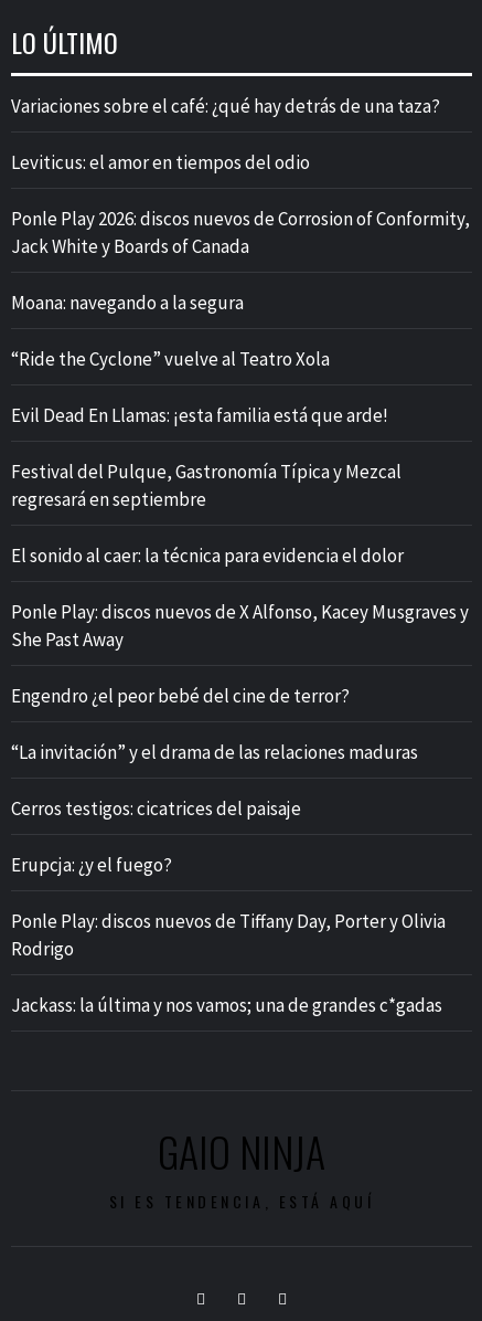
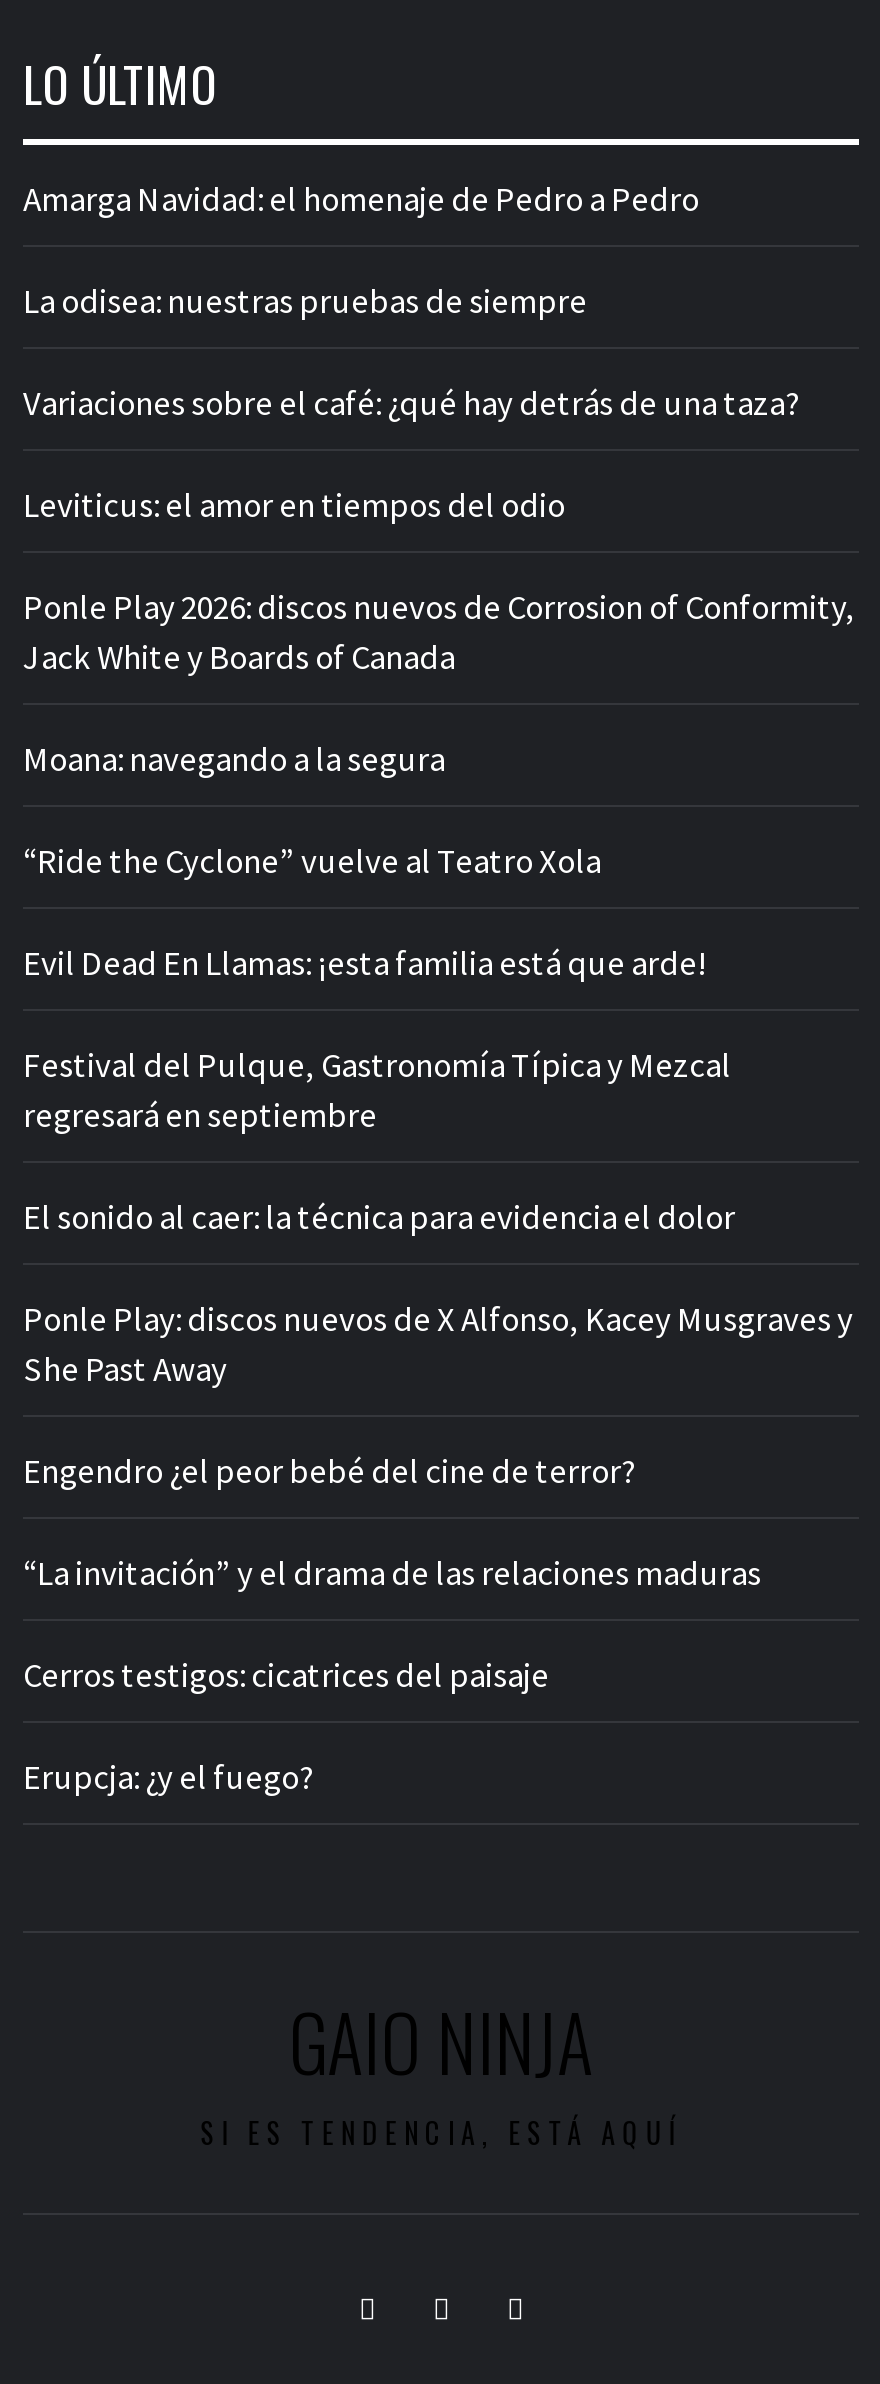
+ Amarga Navidad: el homenaje de Pedro a Pedro
+ La odisea: nuestras pruebas de siempre

moved down: Variaciones sobre el café: ¿qué hay detrás de una taza? | Leviticus: el amor en tiempos del odio | Ponle Play 2026: discos nuevos de Corrosion of Conformity, | ... | Cerros testigos: cicatrices del paisaje | Erupcja: ¿y el fuego?

- Ponle Play: discos nuevos de Tiffany Day, Porter y Olivia
- Rodrigo
- Jackass: la última y nos vamos; una de grandes c*gadas
